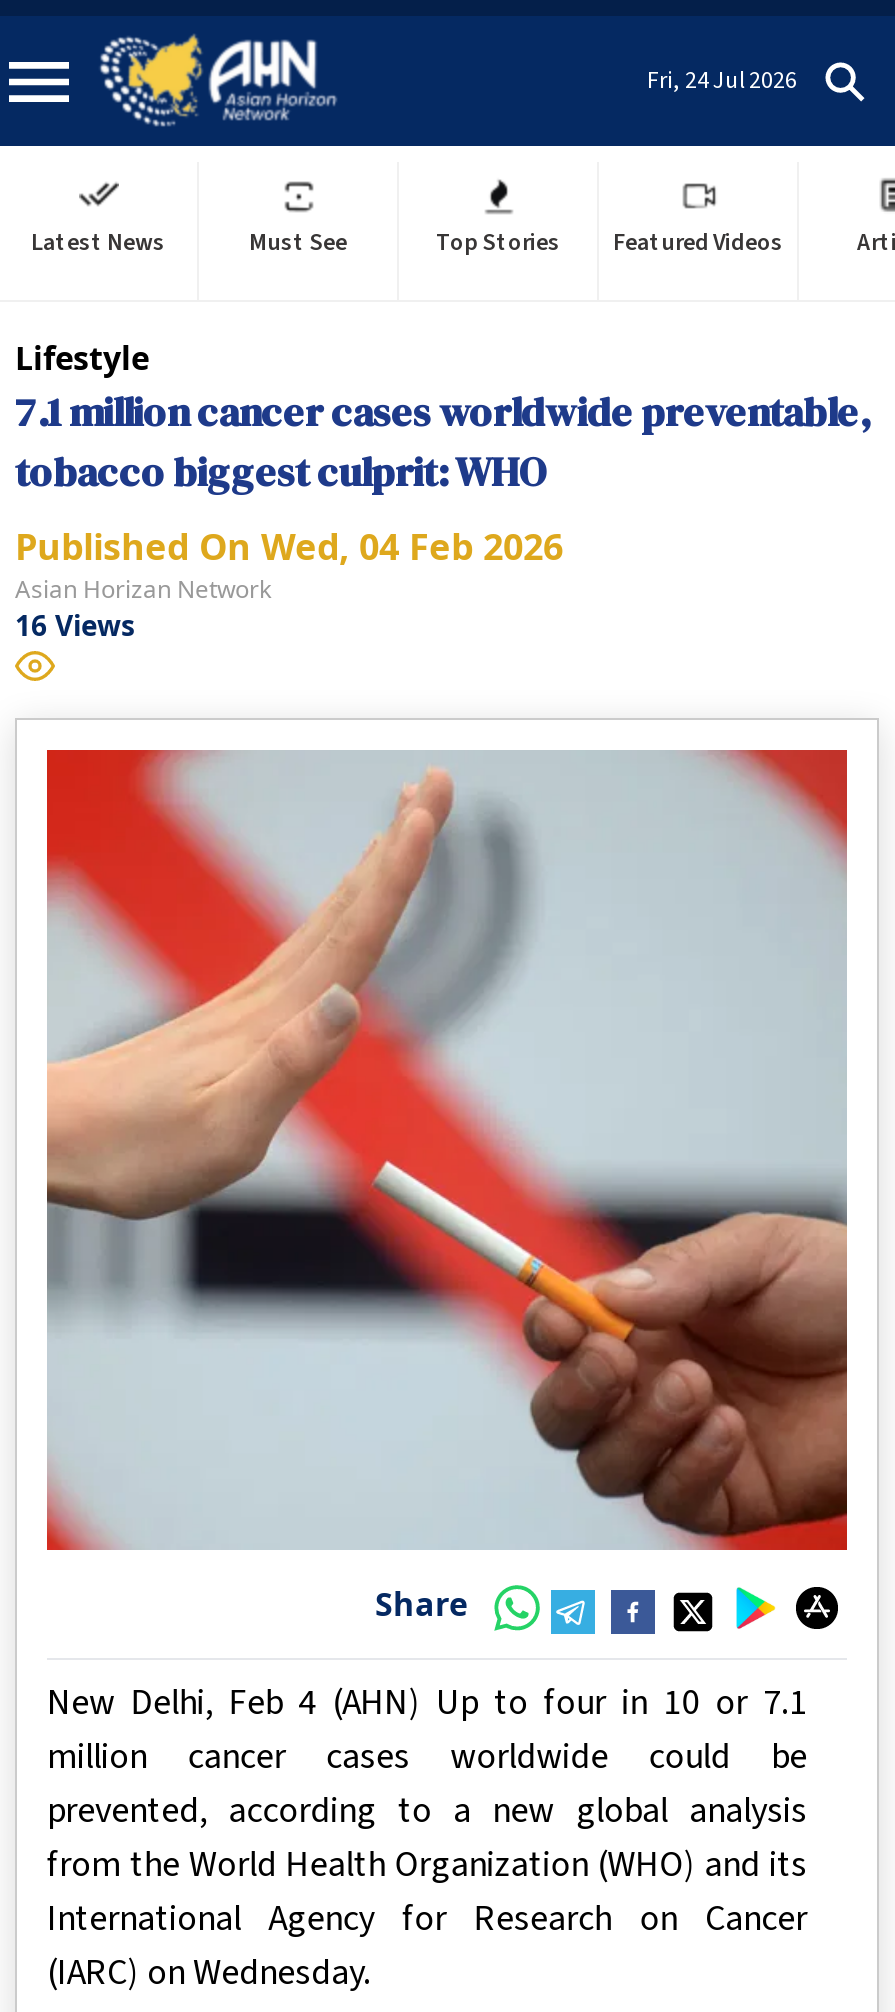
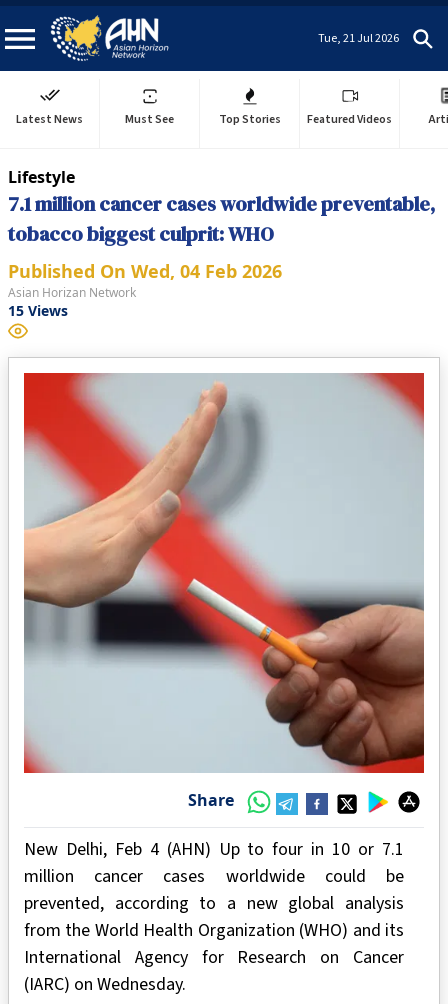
- Fri, 24 Jul 2026
+ Tue, 21 Jul 2026

- 16 Views
+ 15 Views
